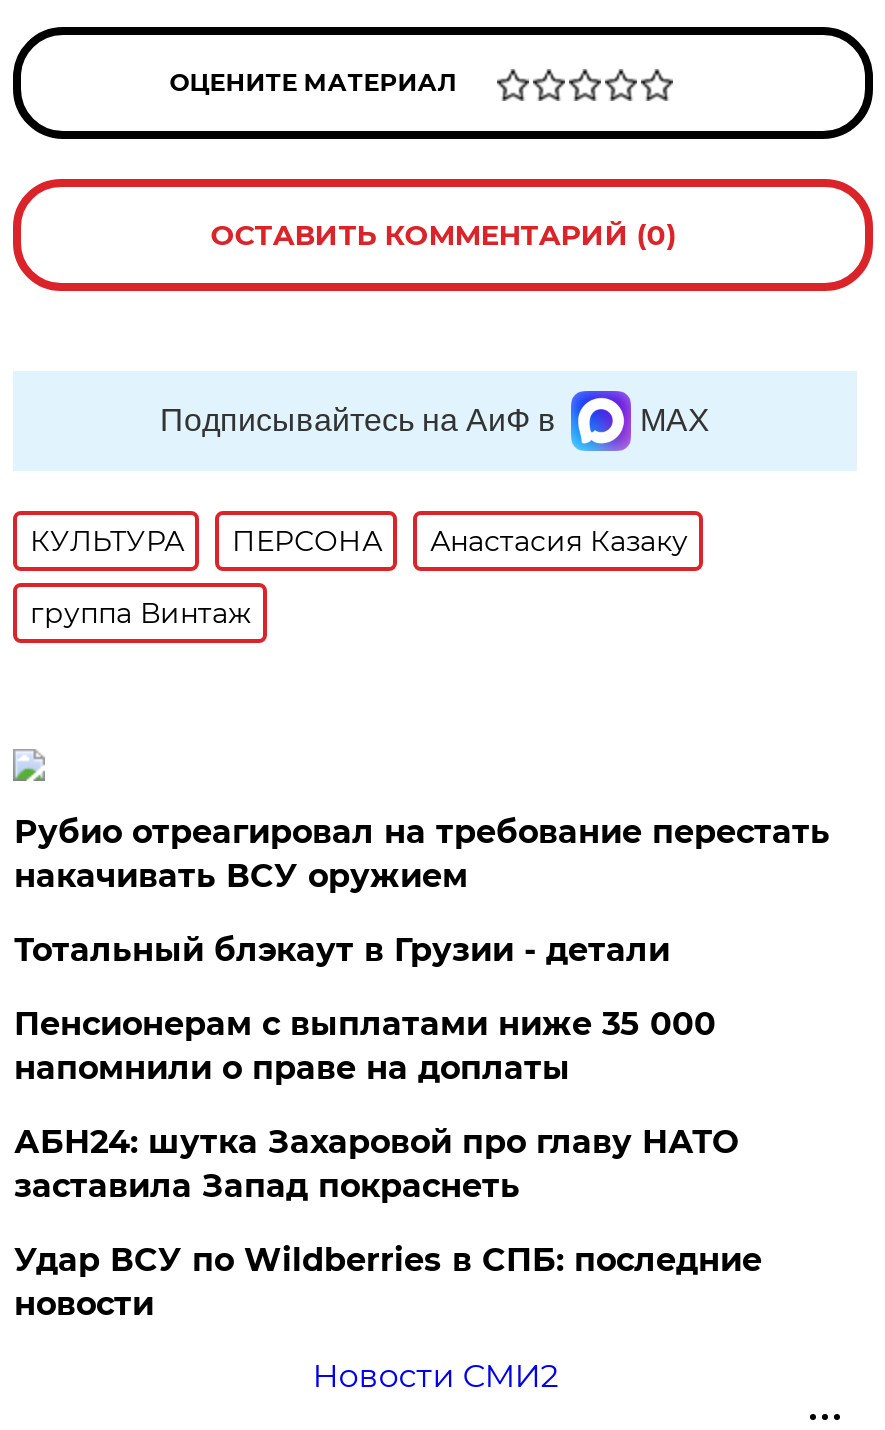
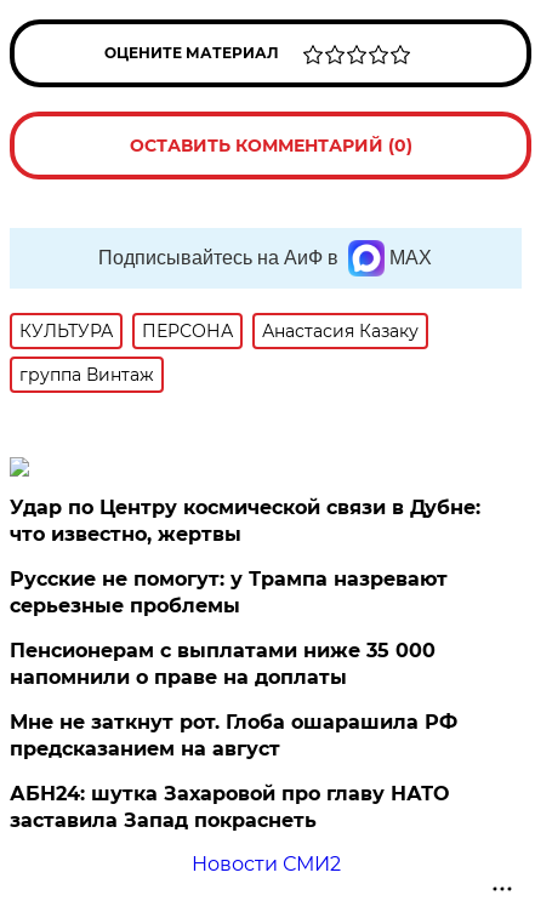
- Рубио отреагировал на требование перестать
- накачивать ВСУ оружием
+ Удар по Центру космической связи в Дубне:
+ что известно, жертвы

- Тотальный блэкаут в Грузии - детали
+ Русские не помогут: у Трампа назревают
+ серьезные проблемы

+ Мне не заткнут рот. Глоба ошарашила РФ
+ предсказанием на август

moved down: АБН24: шутка Захаровой про главу НАТО | заставила Запад покраснеть

- Удар ВСУ по Wildberries в СПБ: последние
- новости
